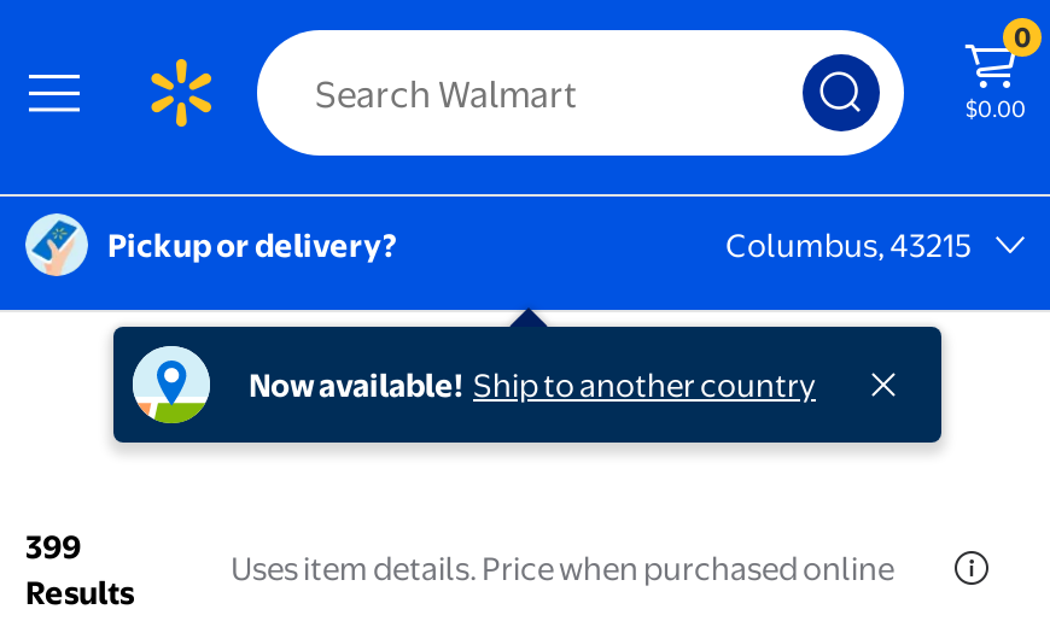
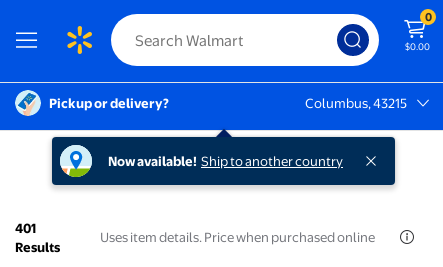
- 399
+ 401
